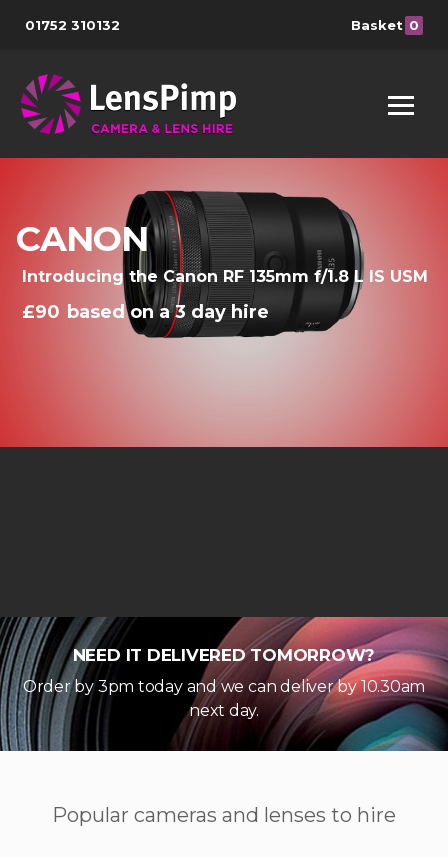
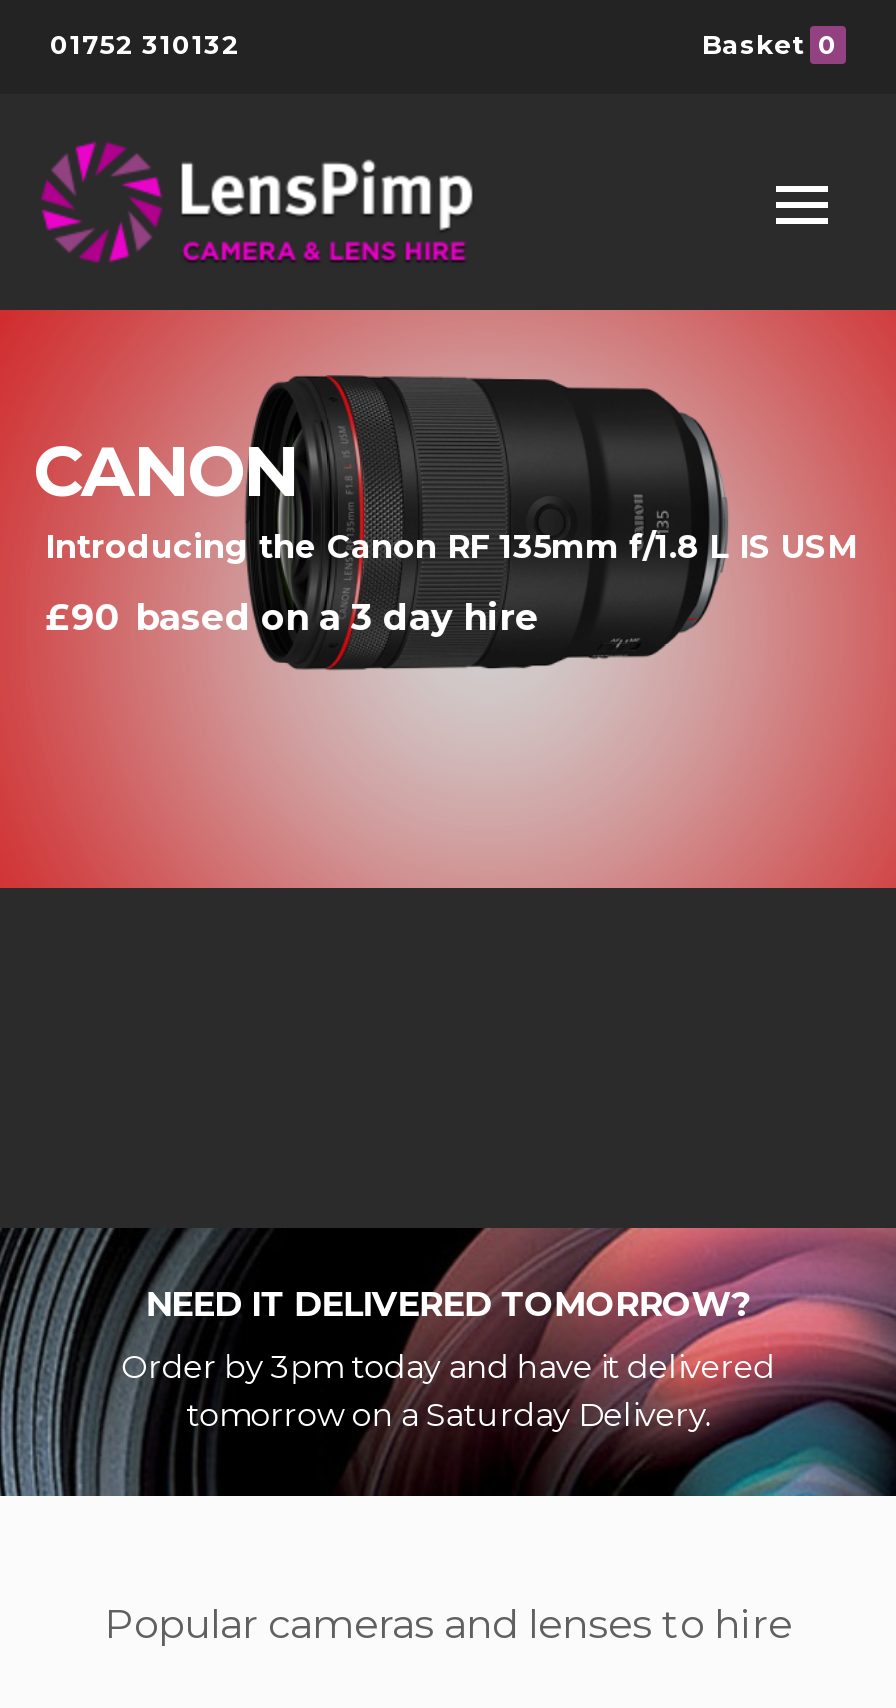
- Order by 3pm today and we can deliver by 10.30am
- next day.
+ Order by 3pm today and have it delivered
+ tomorrow on a Saturday Delivery.
